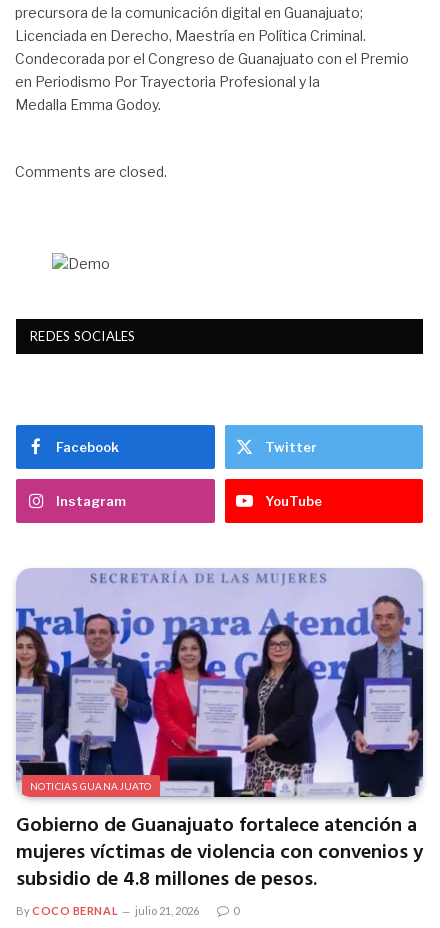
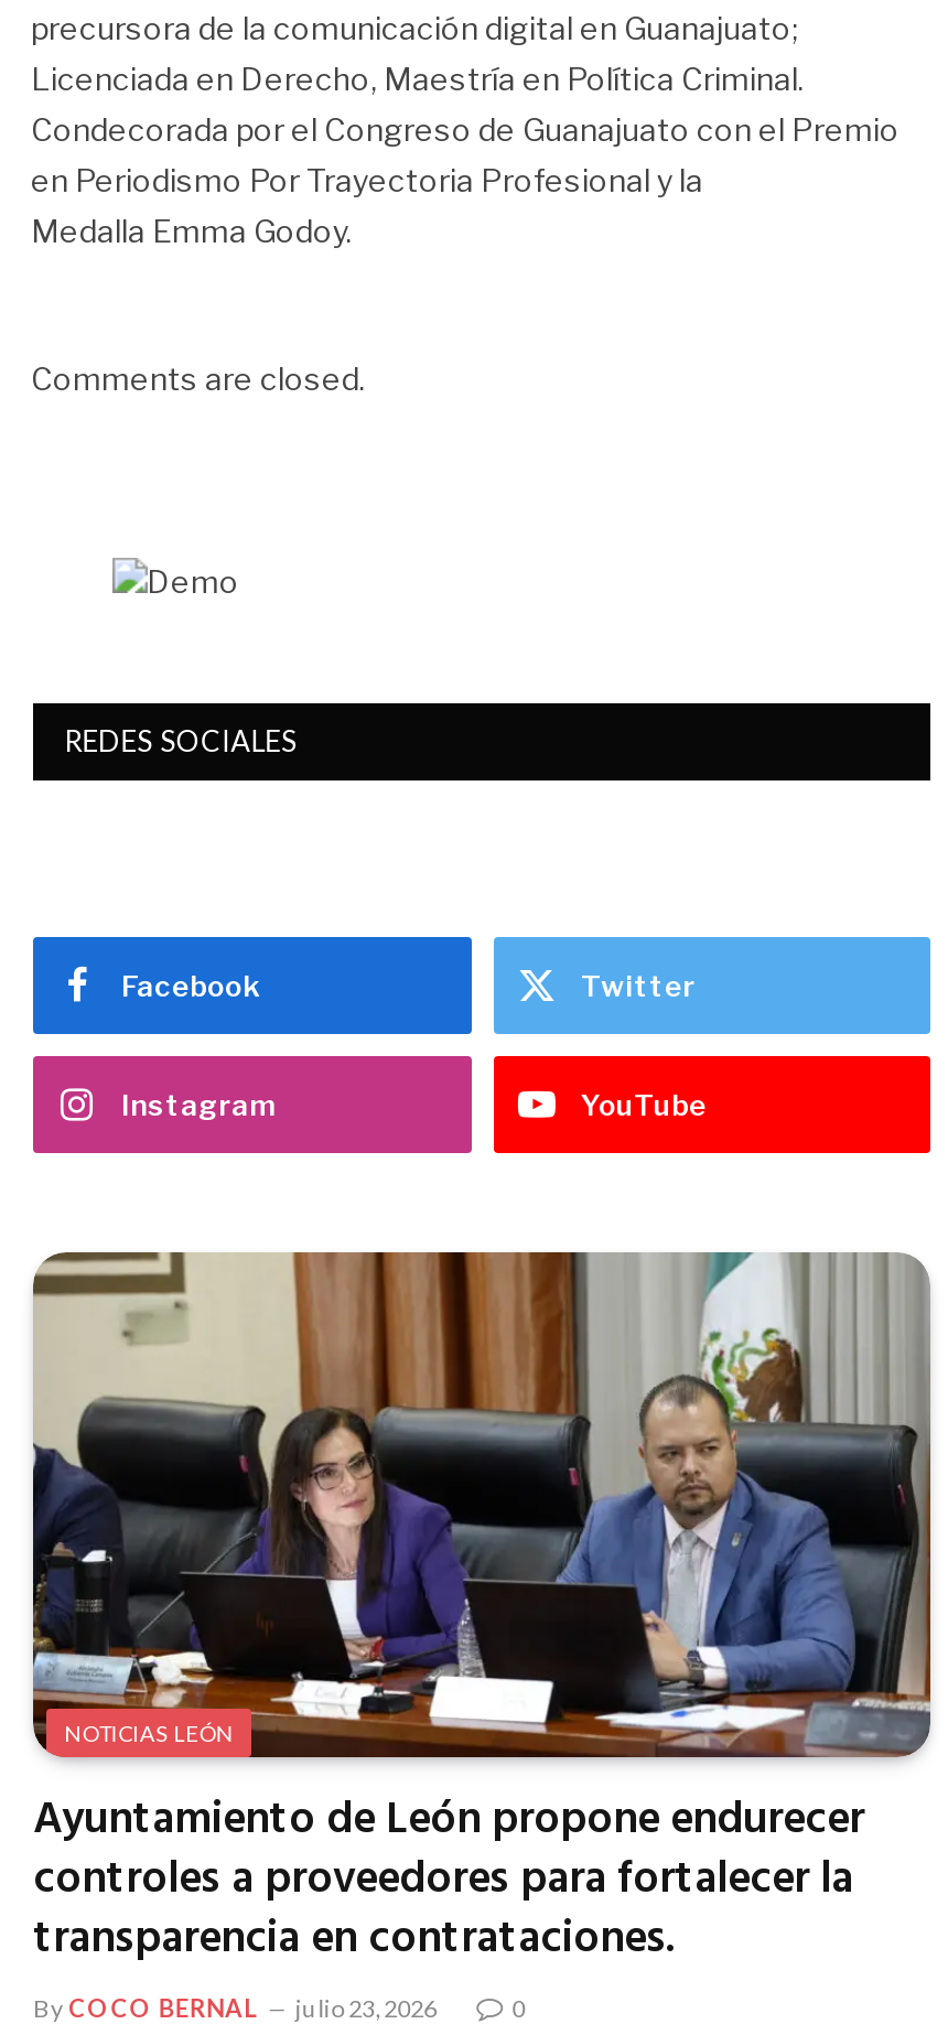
- [image]
- NOTICIAS GUANAJUATO
+ [image]
+ NOTICIAS LEÓN

- Gobierno de Guanajuato fortalece atención a
- mujeres víctimas de violencia con convenios y
- subsidio de 4.8 millones de pesos.
+ Ayuntamiento de León propone endurecer
+ controles a proveedores para fortalecer la
+ transparencia en contrataciones.

- By COCO BERNAL julio 21, 2026
+ By COCO BERNAL julio 23, 2026
